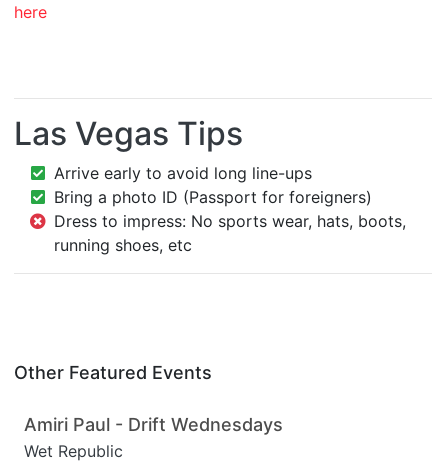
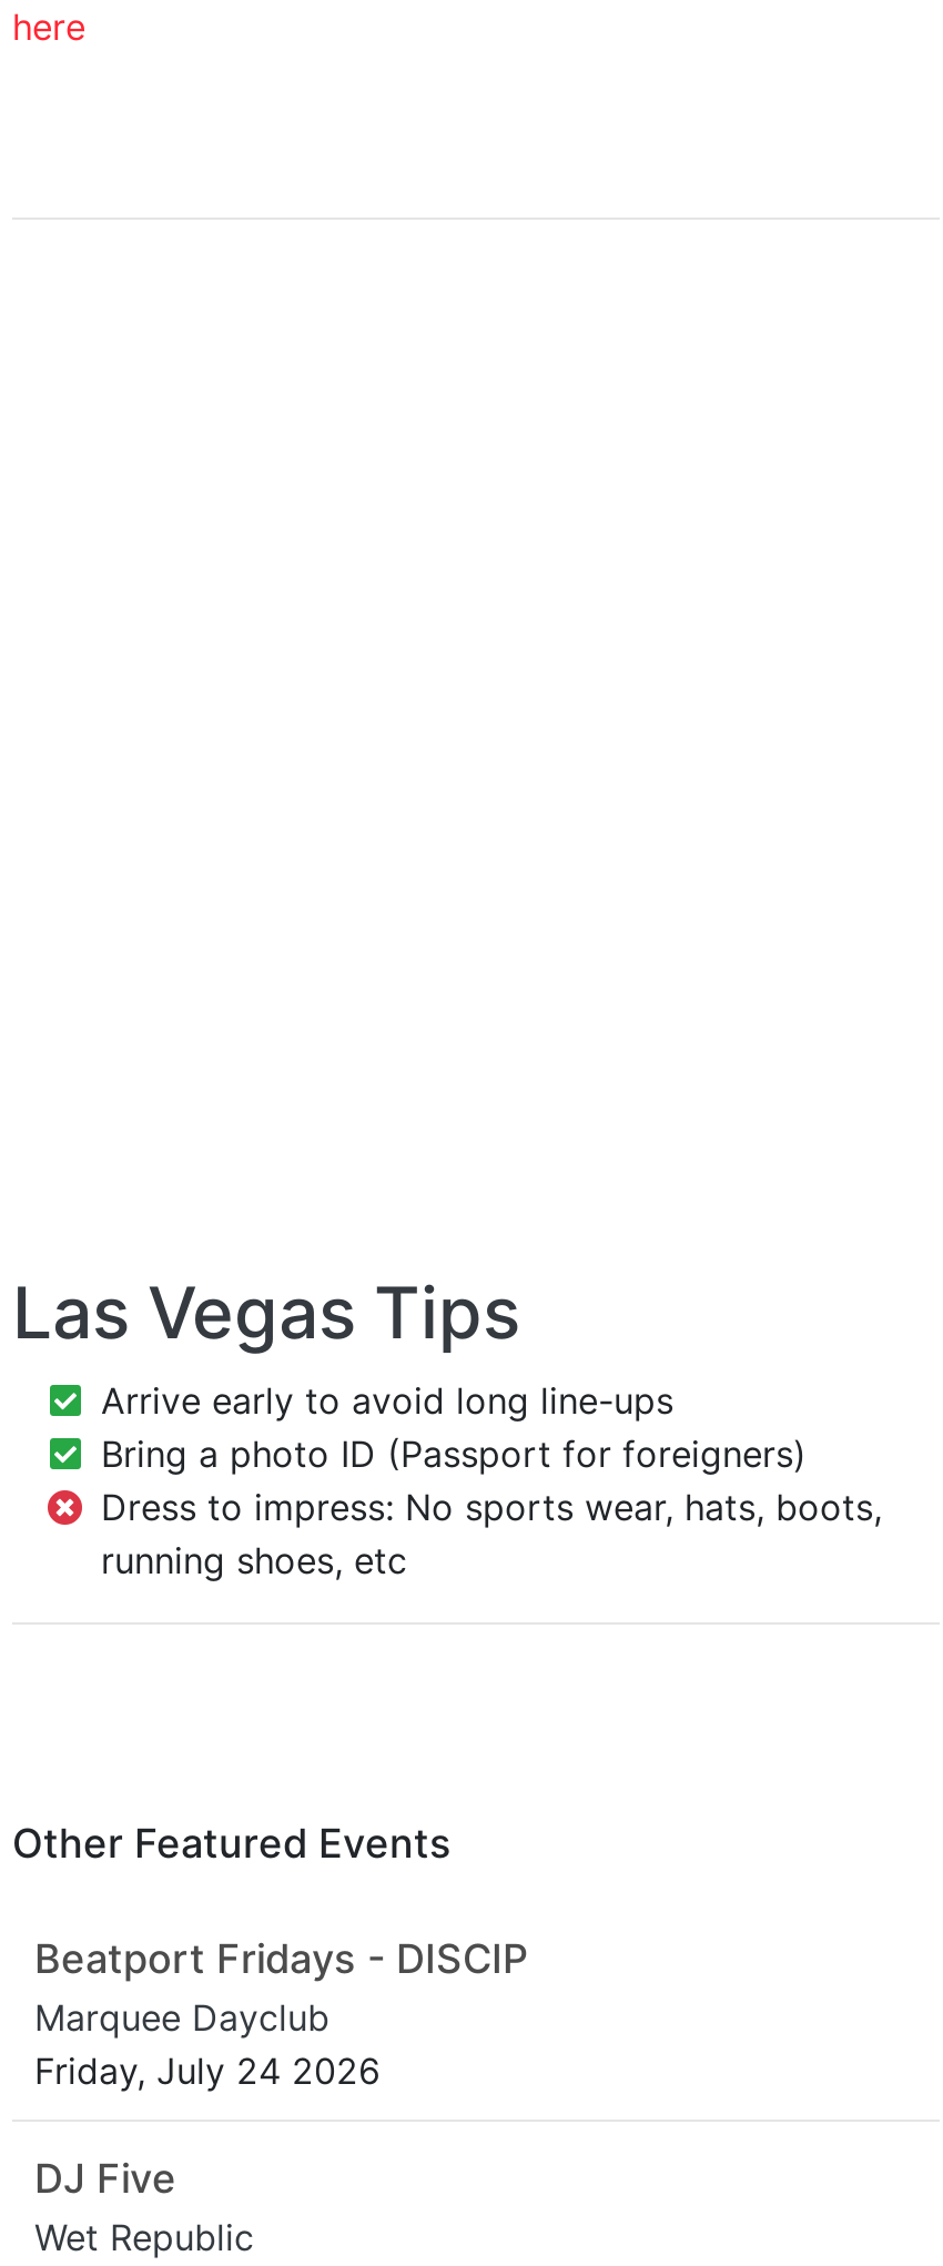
- Amiri Paul - Drift Wednesdays
+ Beatport Fridays - DISCIP
+ Marquee Dayclub
+ Friday, July 24 2026
+ DJ Five
